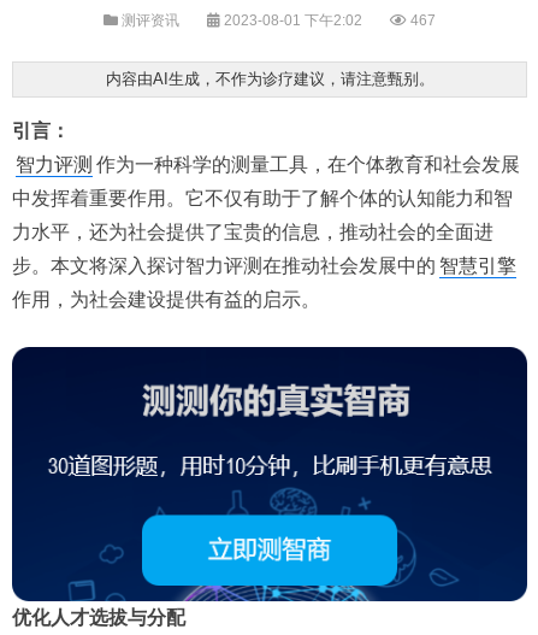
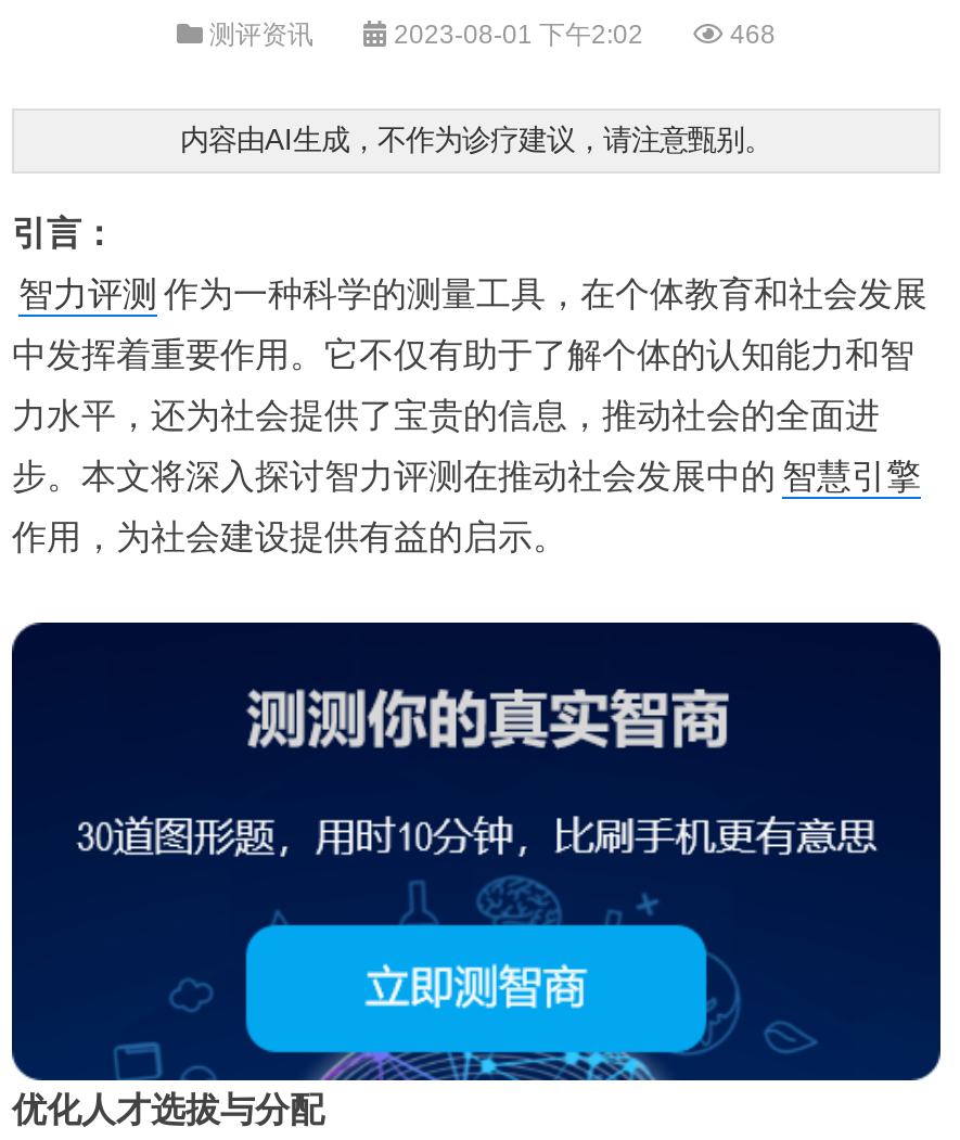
- 467
+ 468
